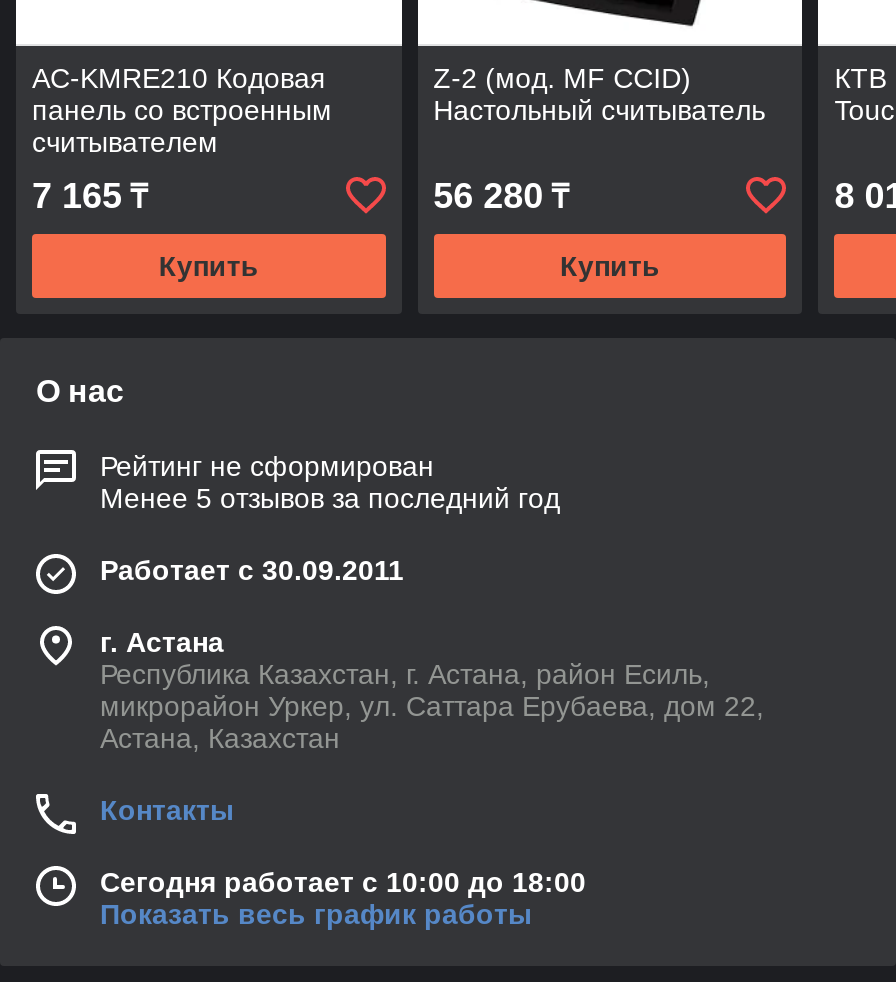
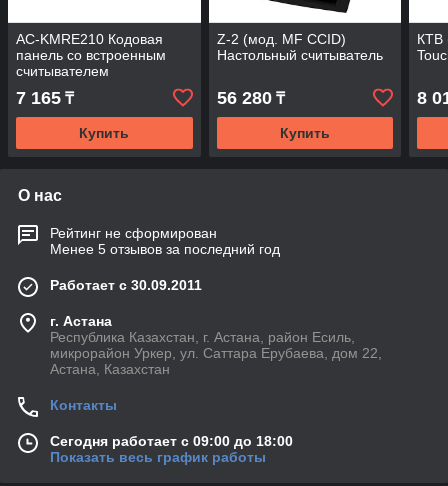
- Сегодня работает с 10:00 до 18:00
+ Сегодня работает с 09:00 до 18:00
